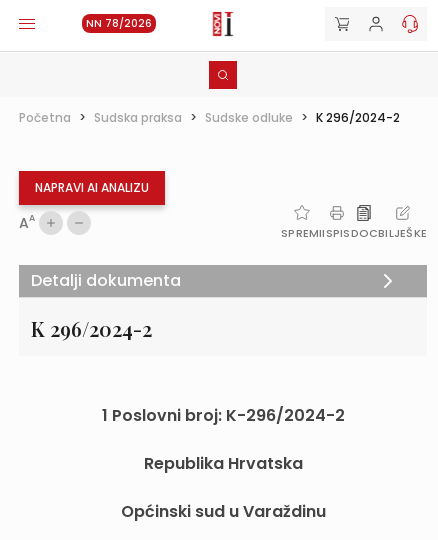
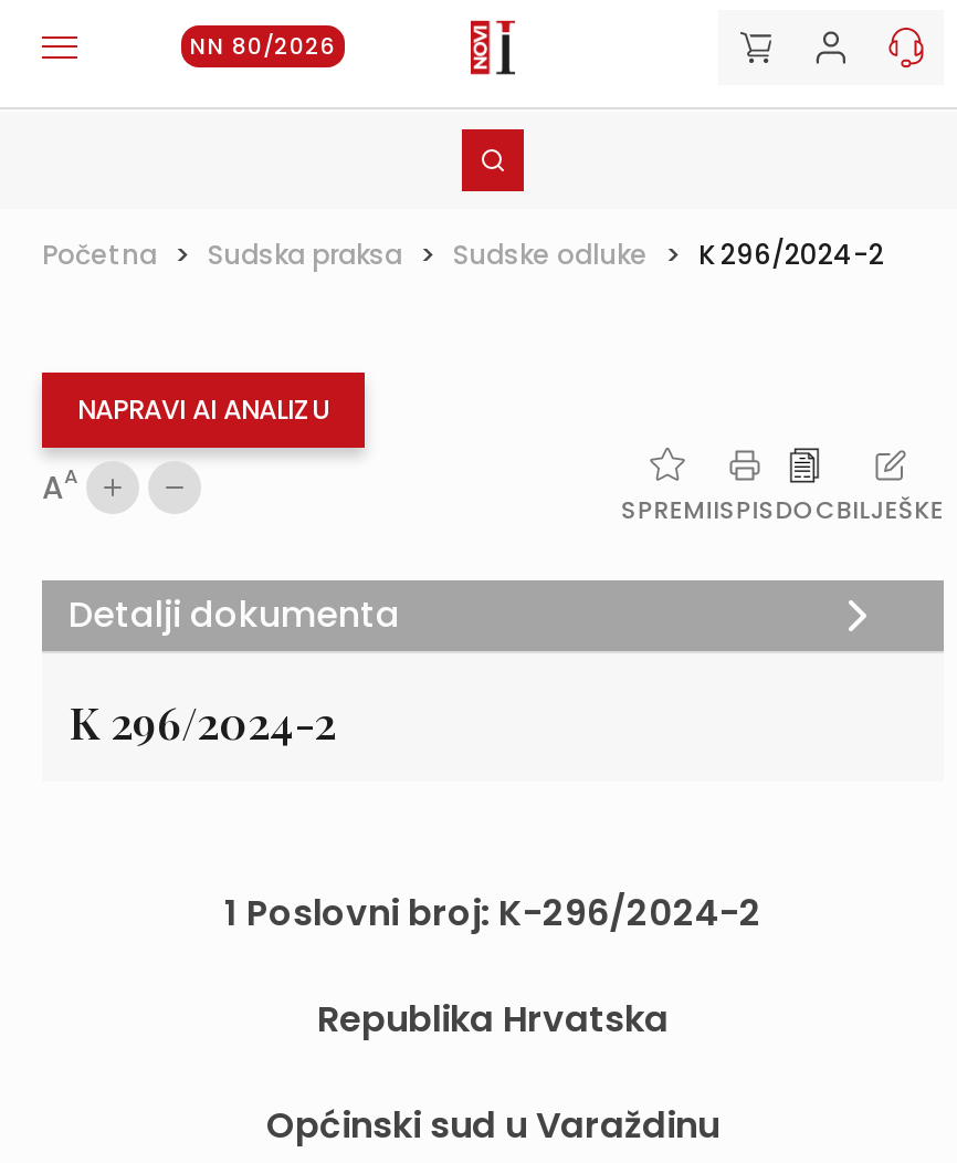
- NN 78/2026
+ NN 80/2026
